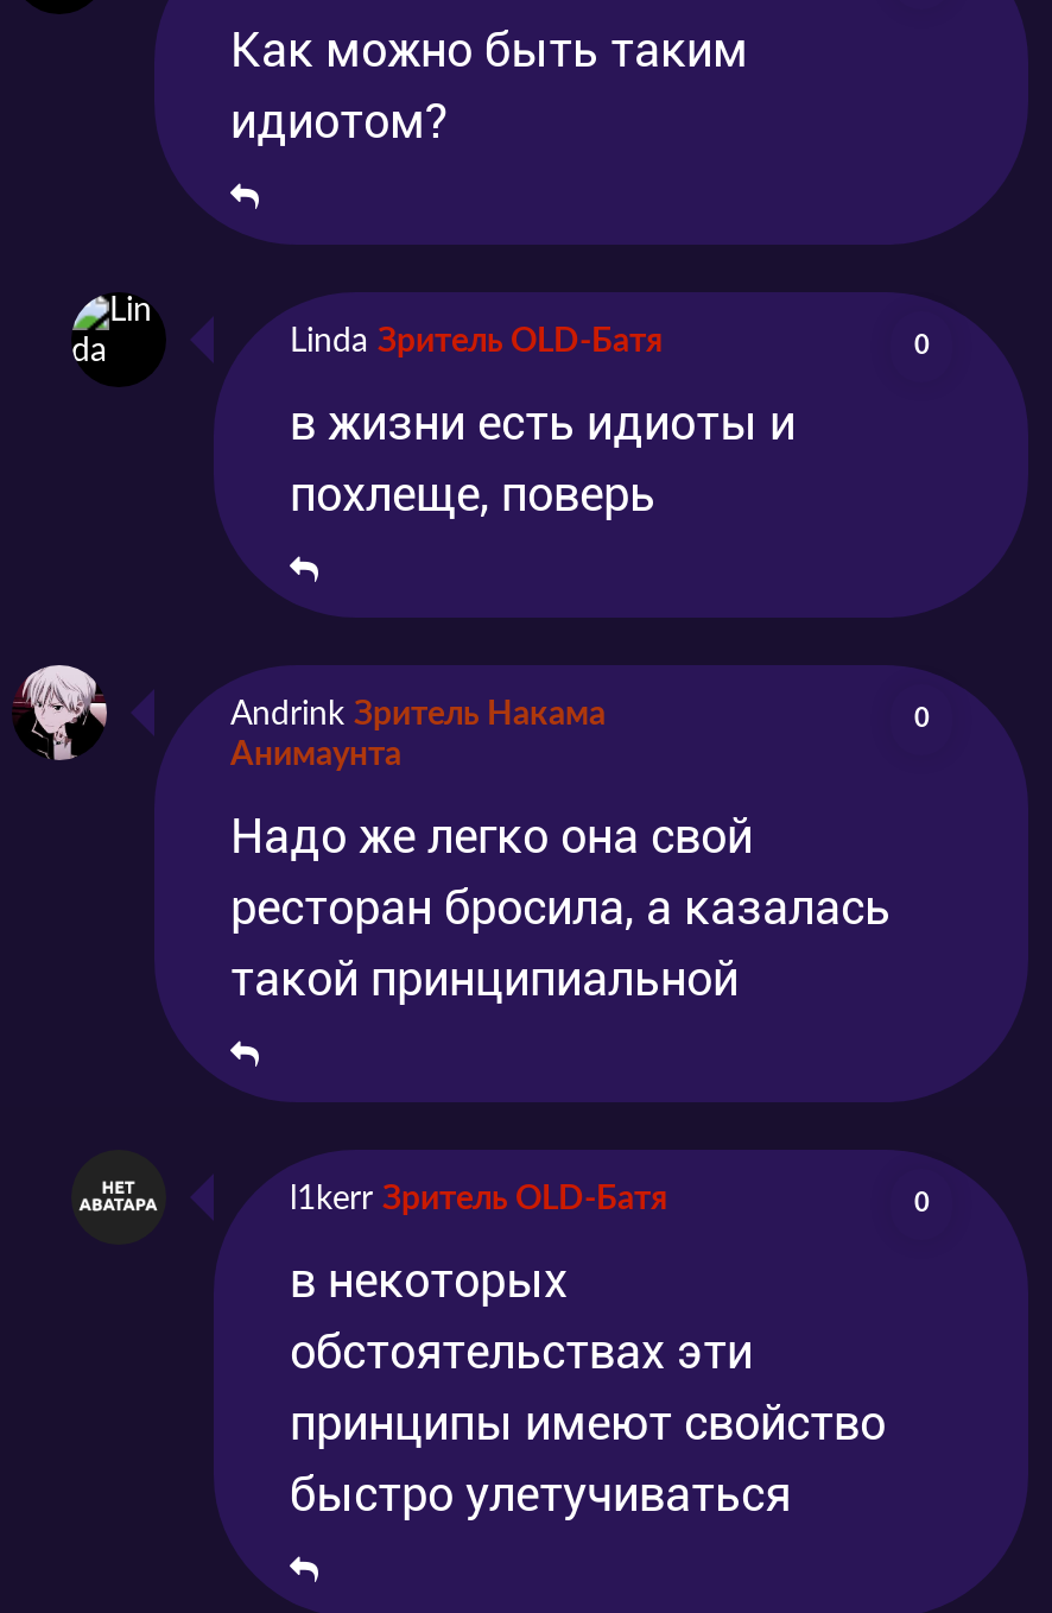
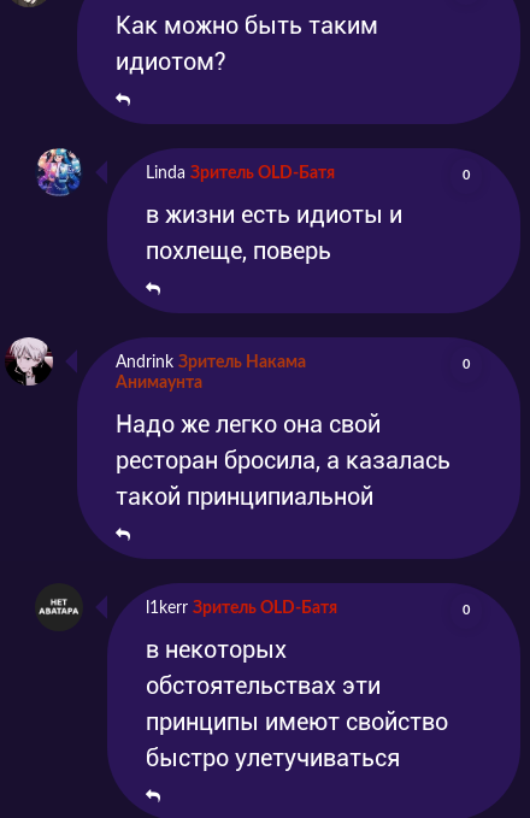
- [image]
+ [image]
